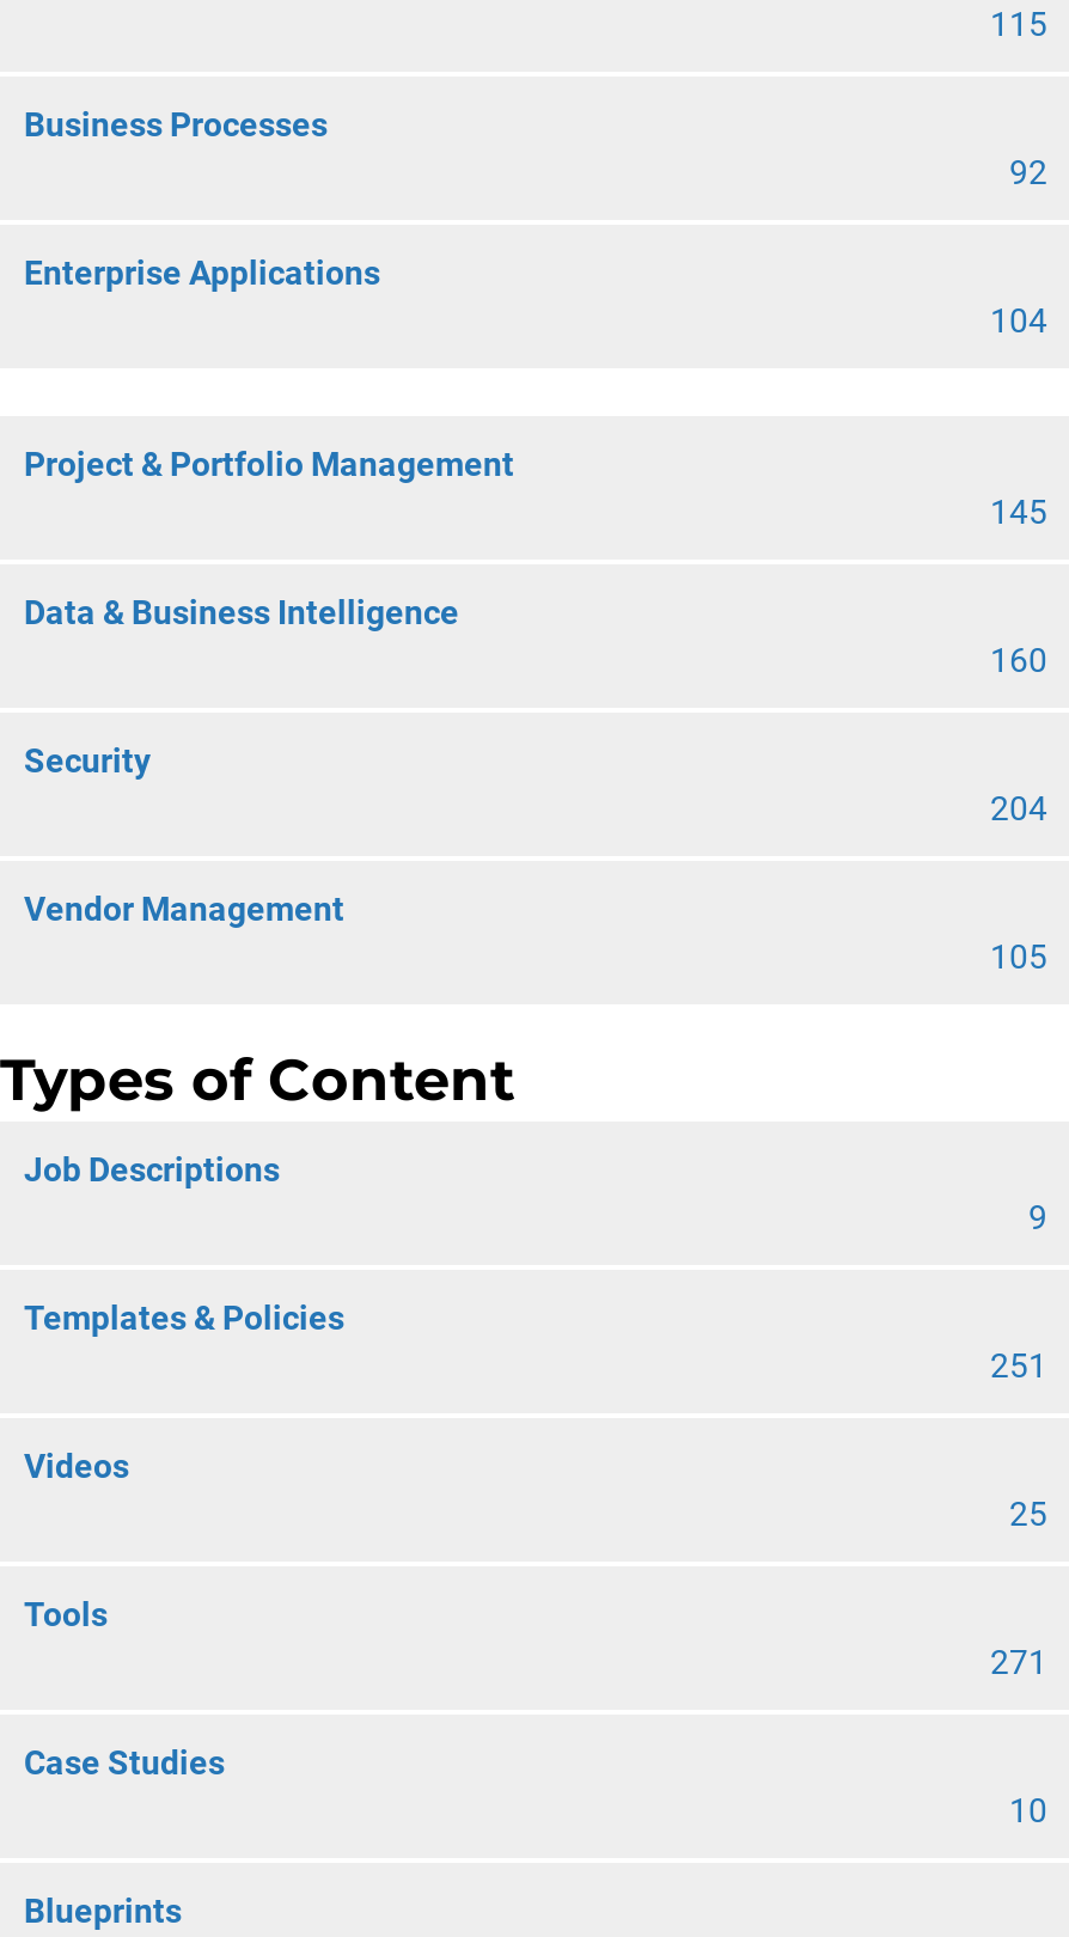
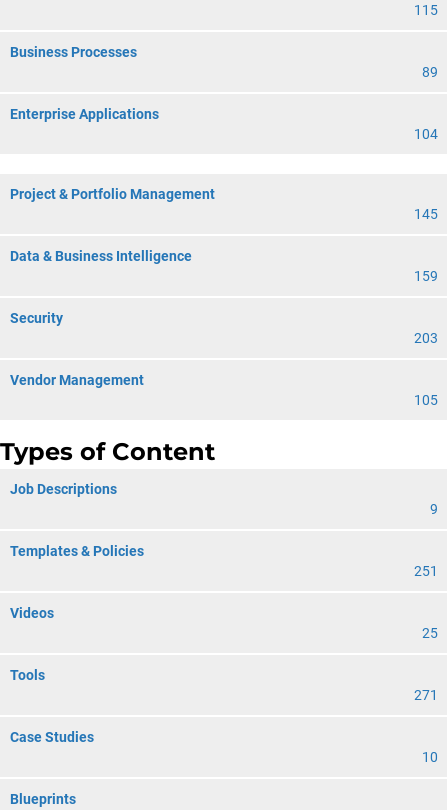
- 92
+ 89

- 160
+ 159

- 204
+ 203
